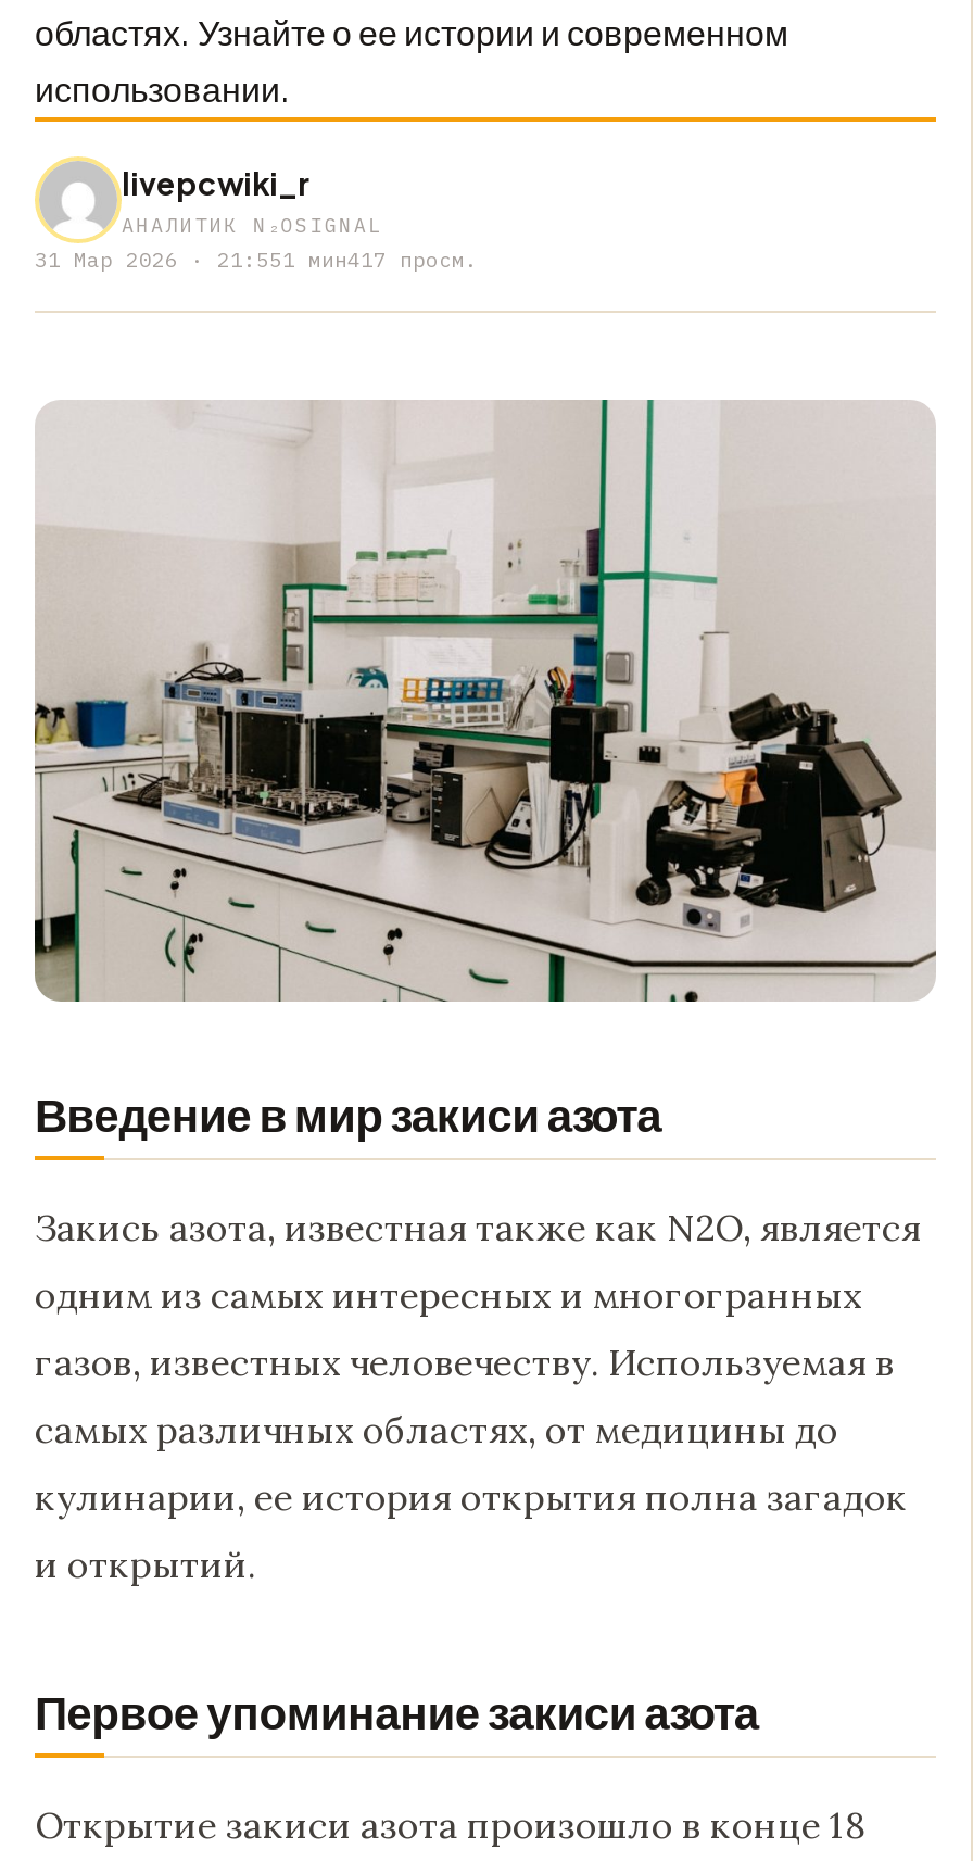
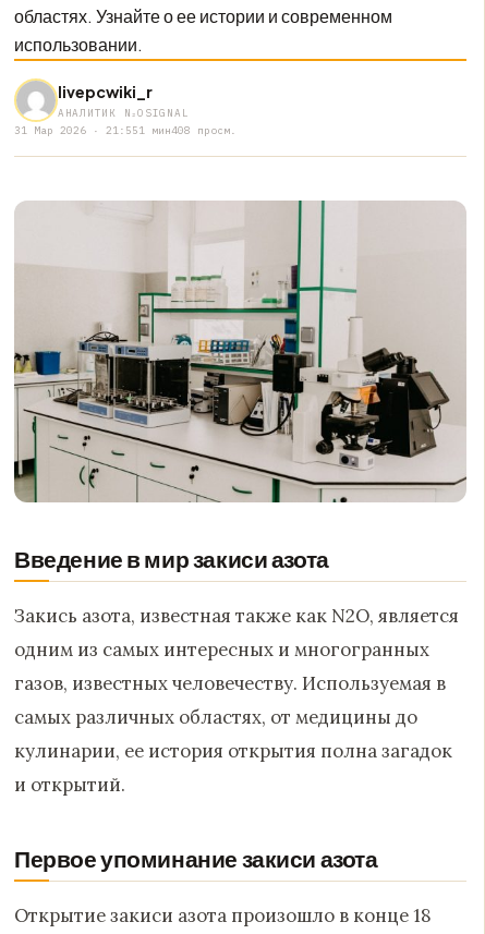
- 31 Мар 2026 · 21:551 мин417 просм.
+ 31 Мар 2026 · 21:551 мин408 просм.
